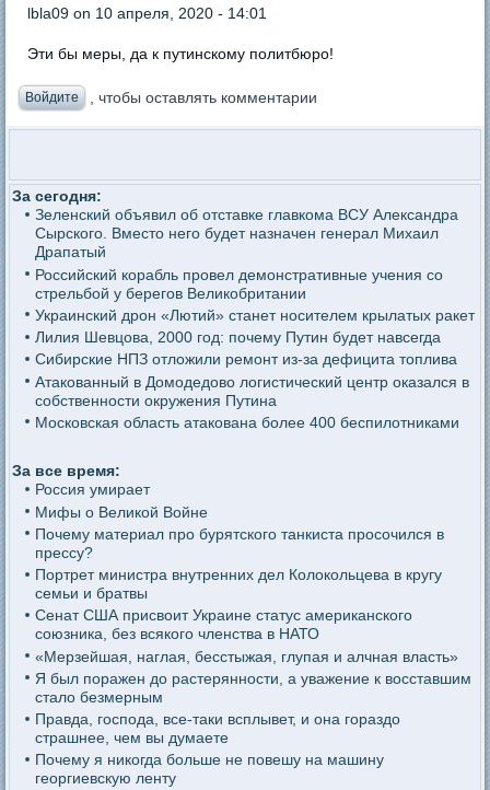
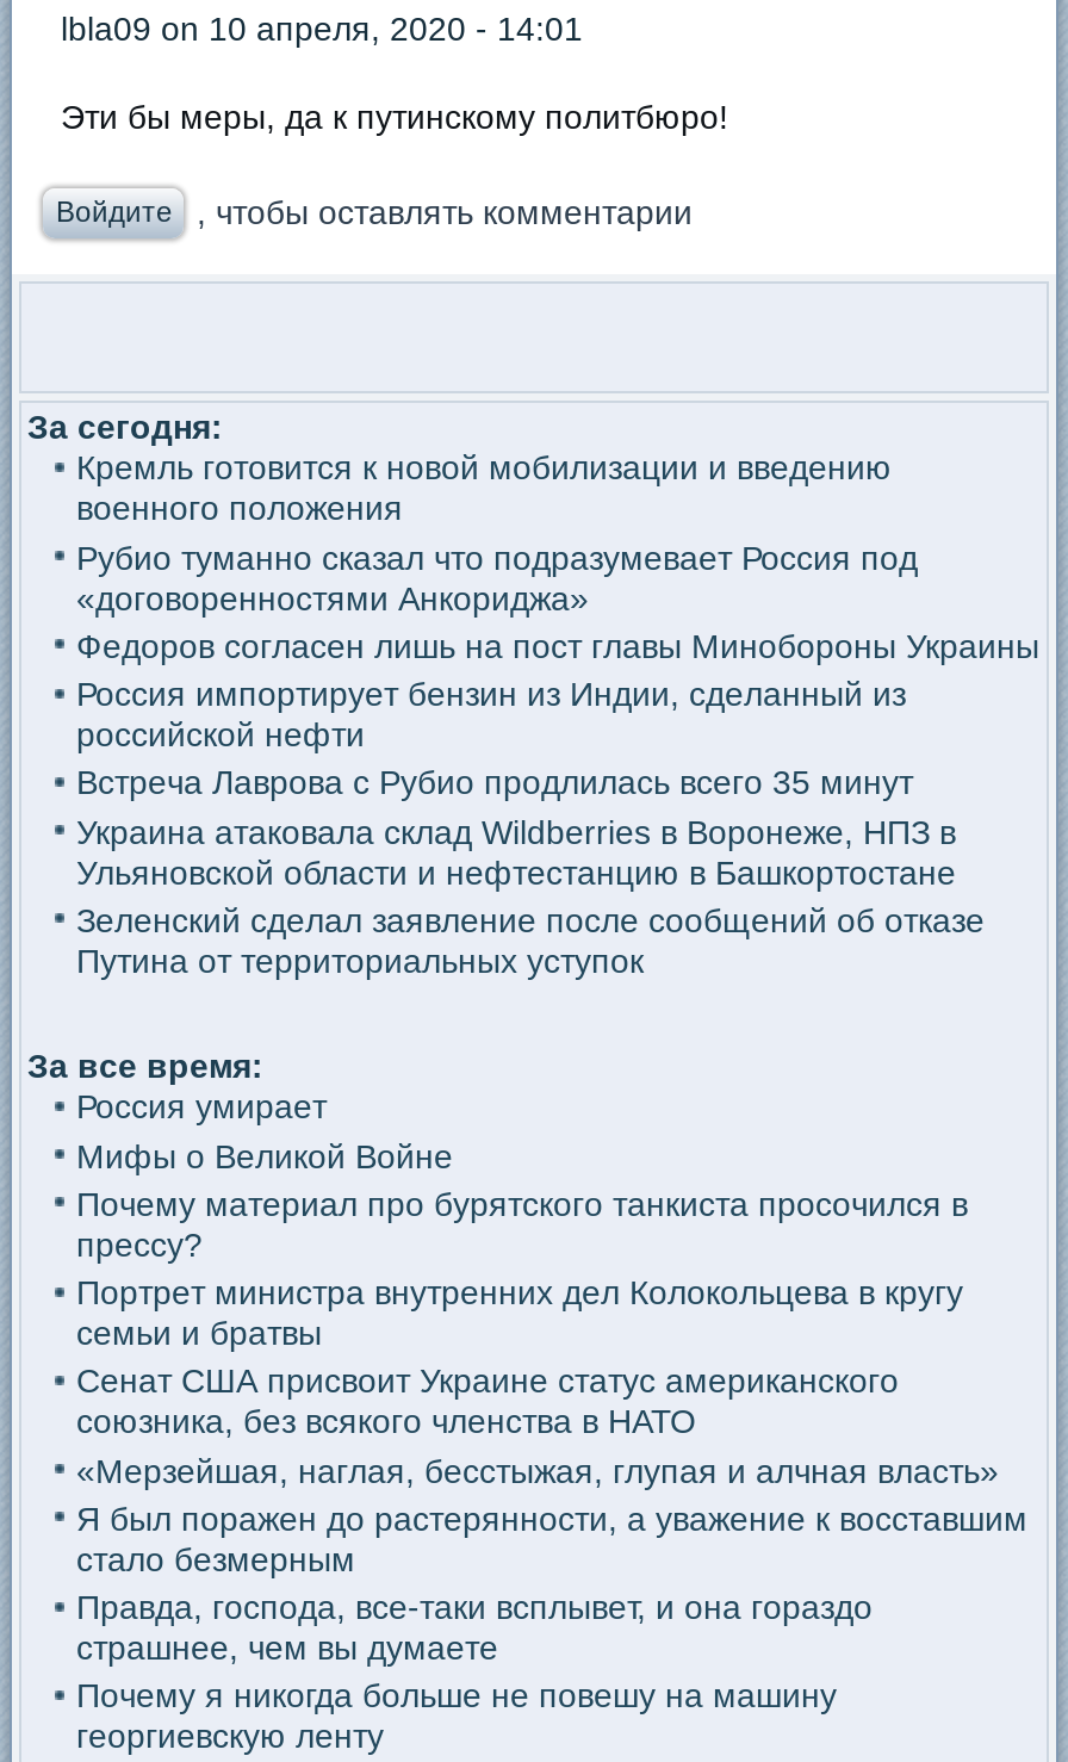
- Зеленский объявил об отставке главкома ВСУ Александра
- Сырского. Вместо него будет назначен генерал Михаил
- Драпатый
- Российский корабль провел демонстративные учения со
- стрельбой у берегов Великобритании
- Украинский дрон «Лютий» станет носителем крылатых ракет
- Лилия Шевцова, 2000 год: почему Путин будет навсегда
- Сибирские НПЗ отложили ремонт из-за дефицита топлива
- Атакованный в Домодедово логистический центр оказался в
- собственности окружения Путина
- Московская область атакована более 400 беспилотниками
+ Кремль готовится к новой мобилизации и введению
+ военного положения
+ Рубио туманно сказал что подразумевает Россия под
+ «договоренностями Анкориджа»
+ Федоров согласен лишь на пост главы Минобороны Украины
+ Россия импортирует бензин из Индии, сделанный из
+ российской нефти
+ Встреча Лаврова с Рубио продлилась всего 35 минут
+ Украина атаковала склад Wildberries в Воронеже, НПЗ в
+ Ульяновской области и нефтестанцию в Башкортостане
+ Зеленский сделал заявление после сообщений об отказе
+ Путина от территориальных уступок
